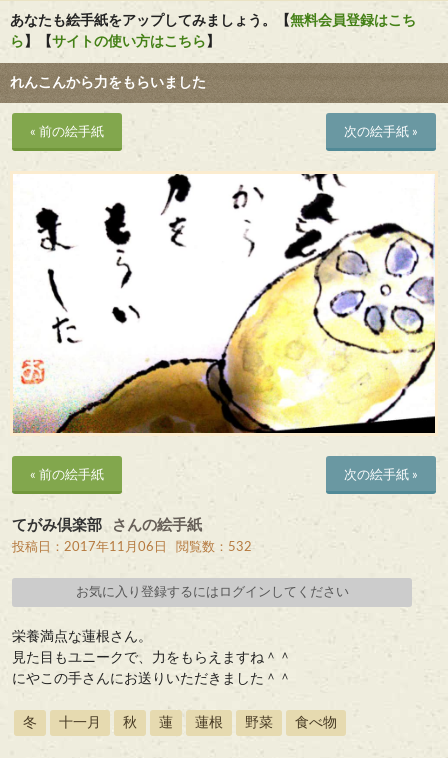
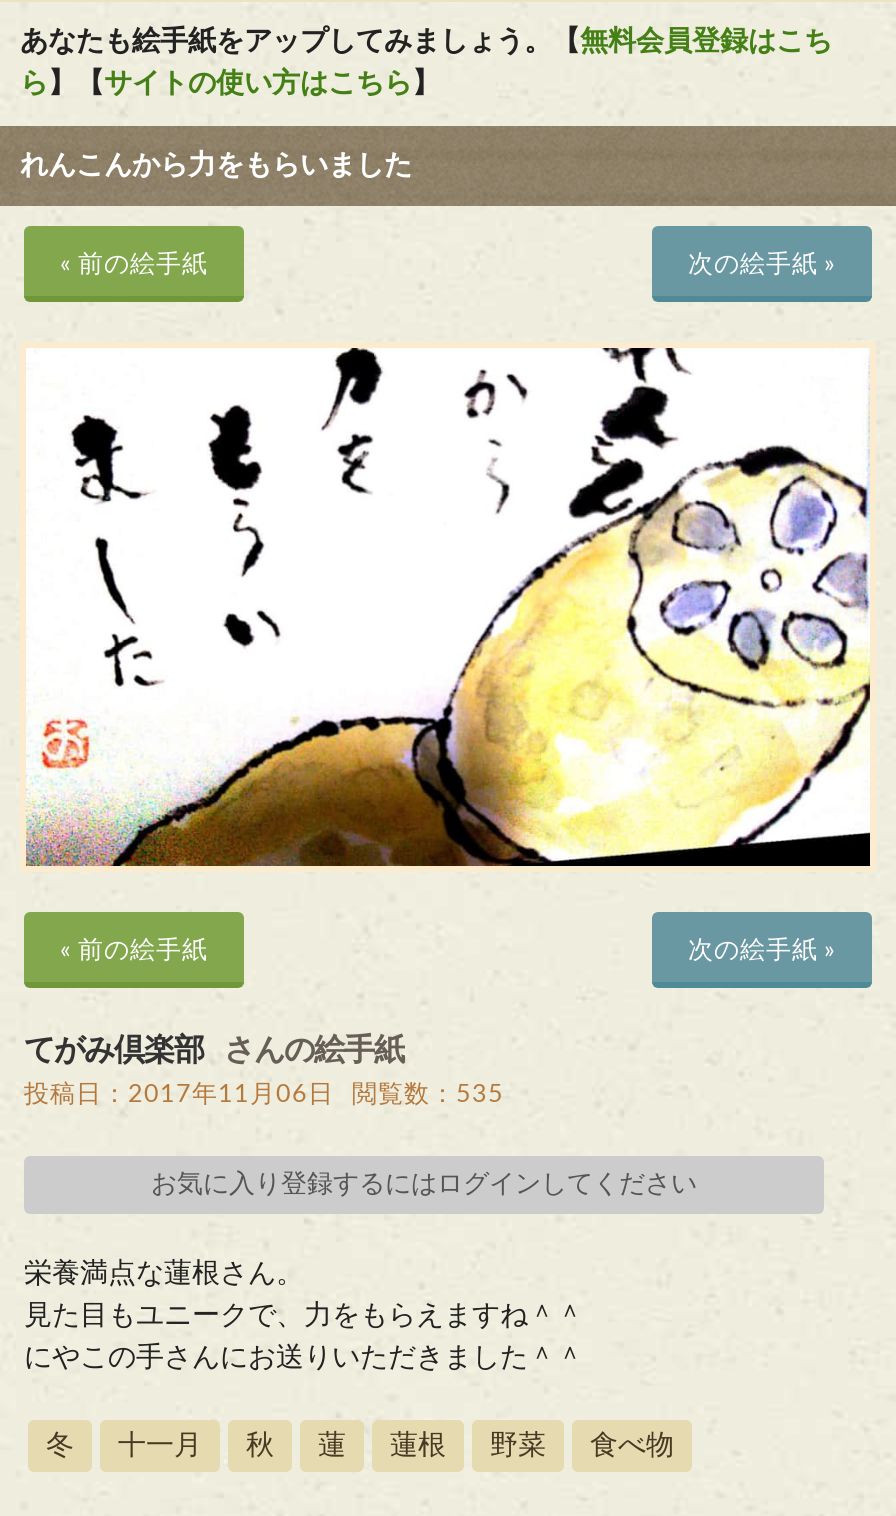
- 投稿日：2017年11月06日 閲覧数：532
+ 投稿日：2017年11月06日 閲覧数：535
